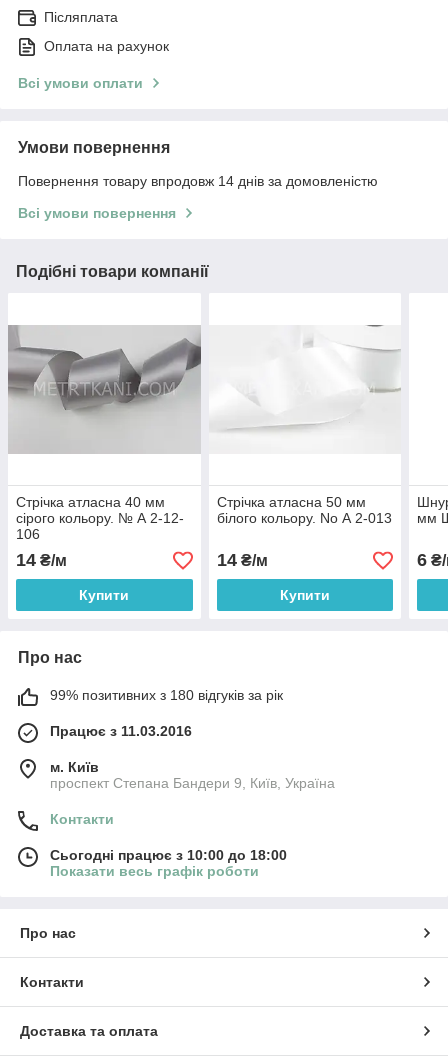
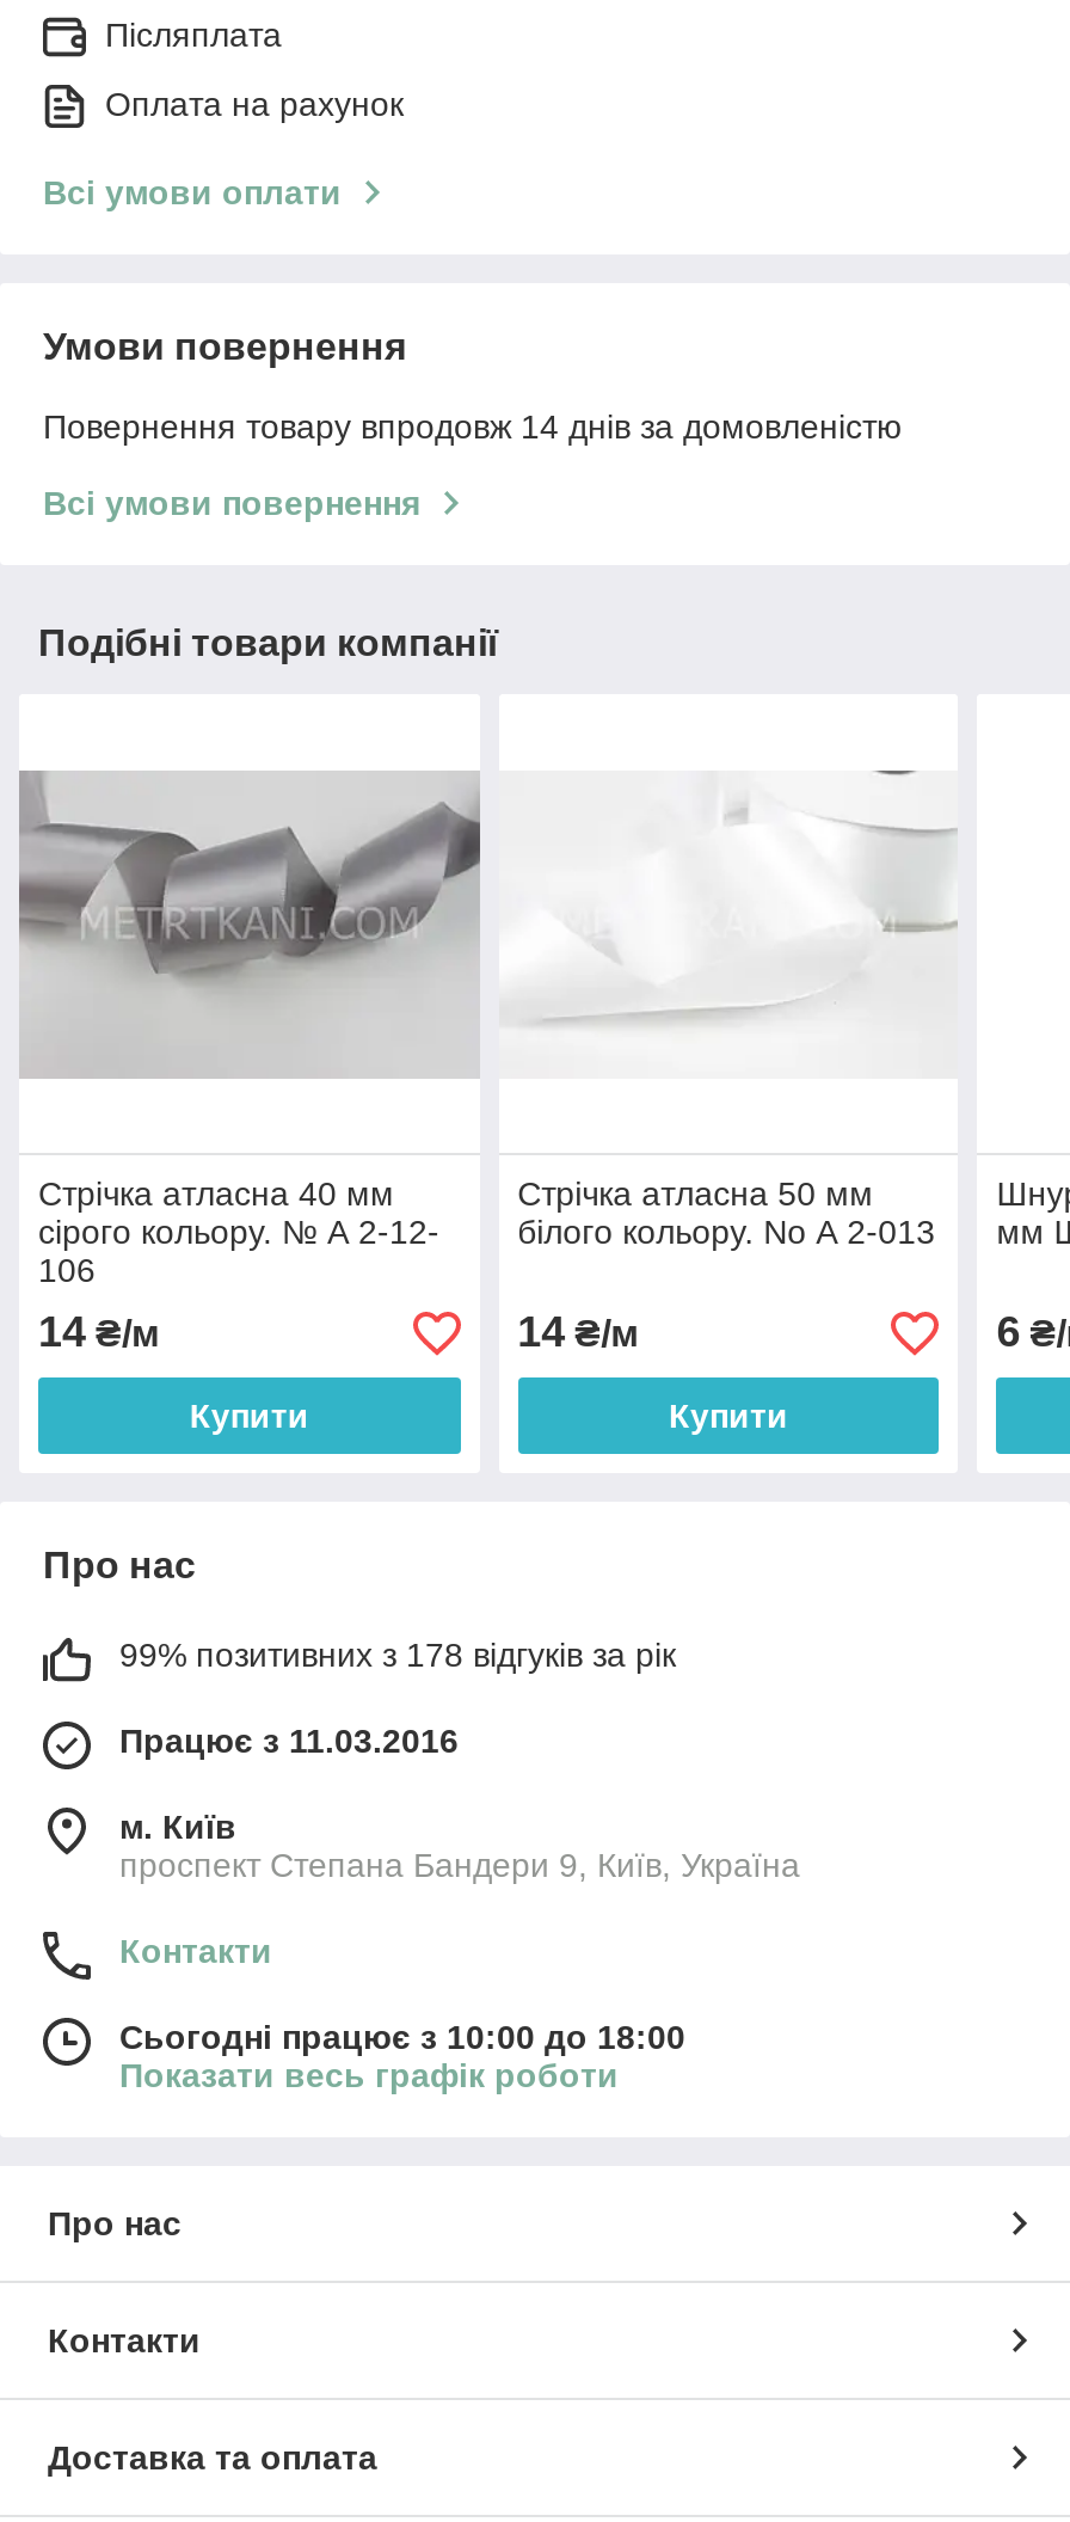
- 99% позитивних з 180 відгуків за рік
+ 99% позитивних з 178 відгуків за рік
